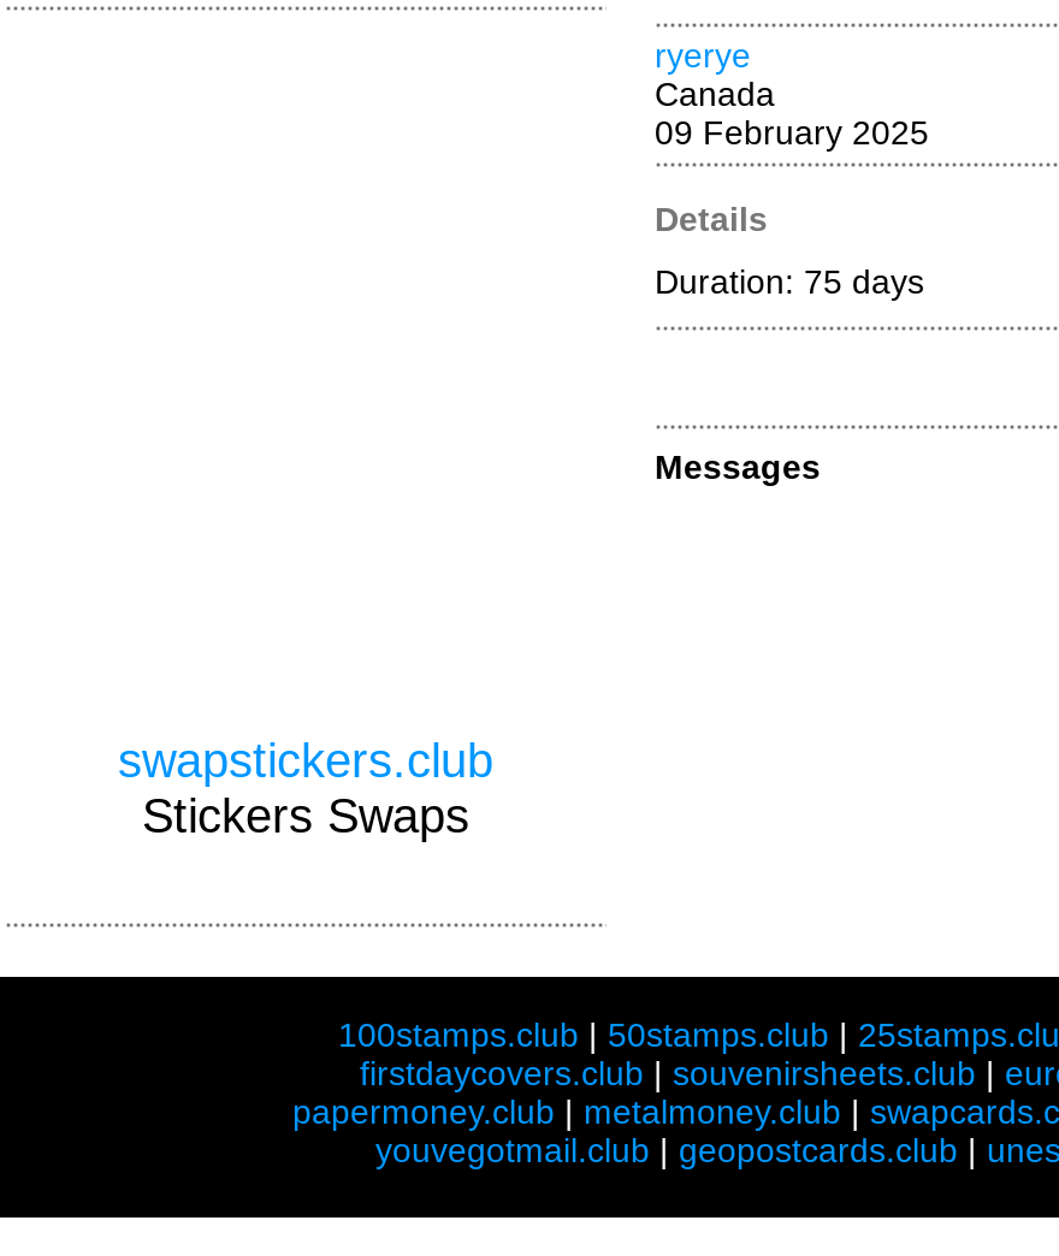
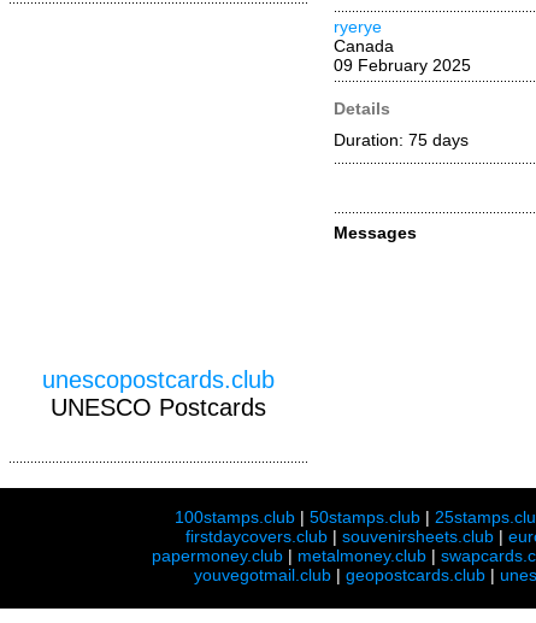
- swapstickers.club
- Stickers Swaps
+ unescopostcards.club
+ UNESCO Postcards
